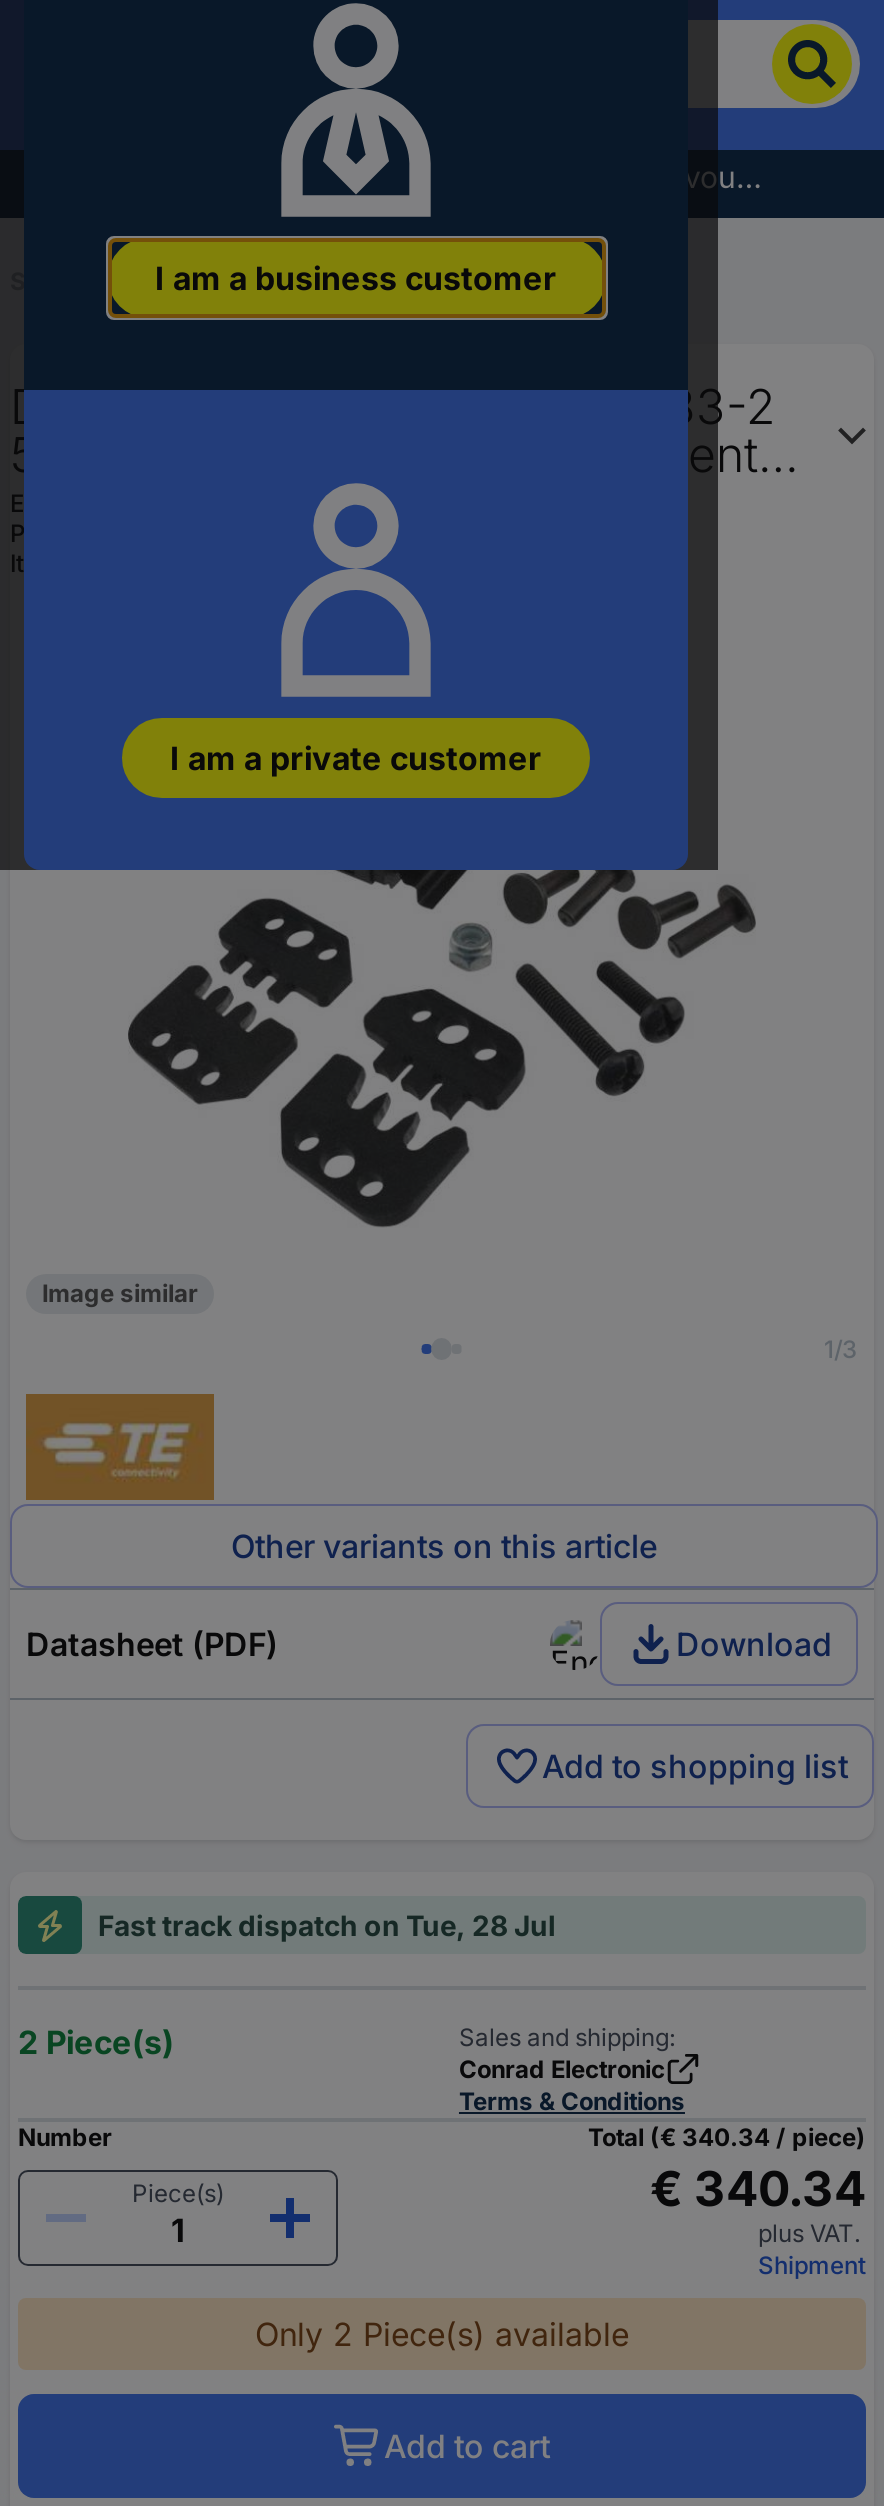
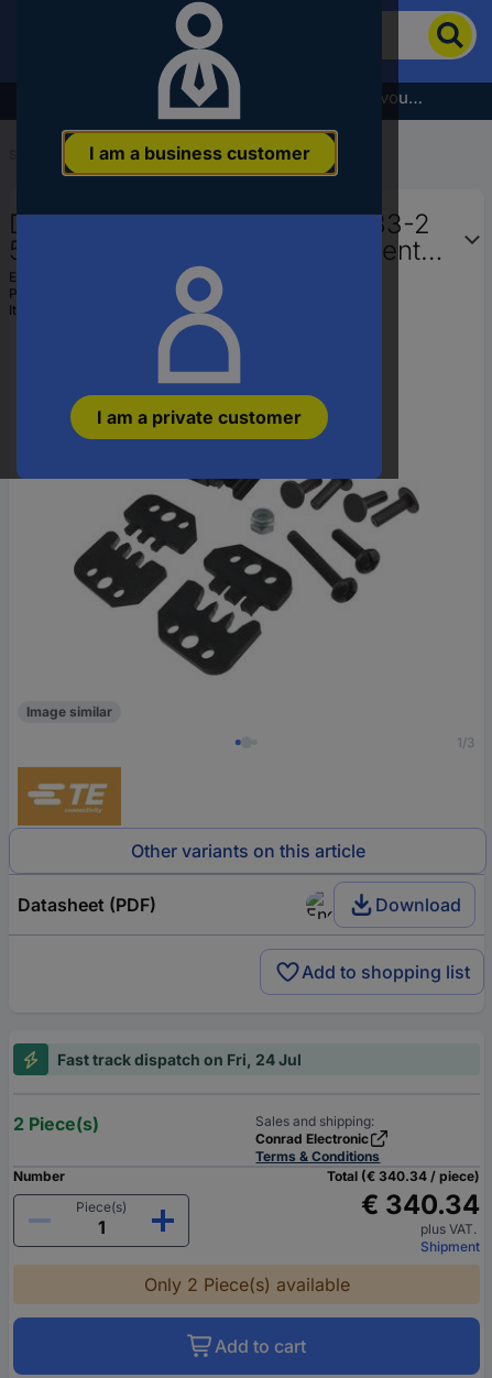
- Fast track dispatch on Tue, 28 Jul
+ Fast track dispatch on Fri, 24 Jul
